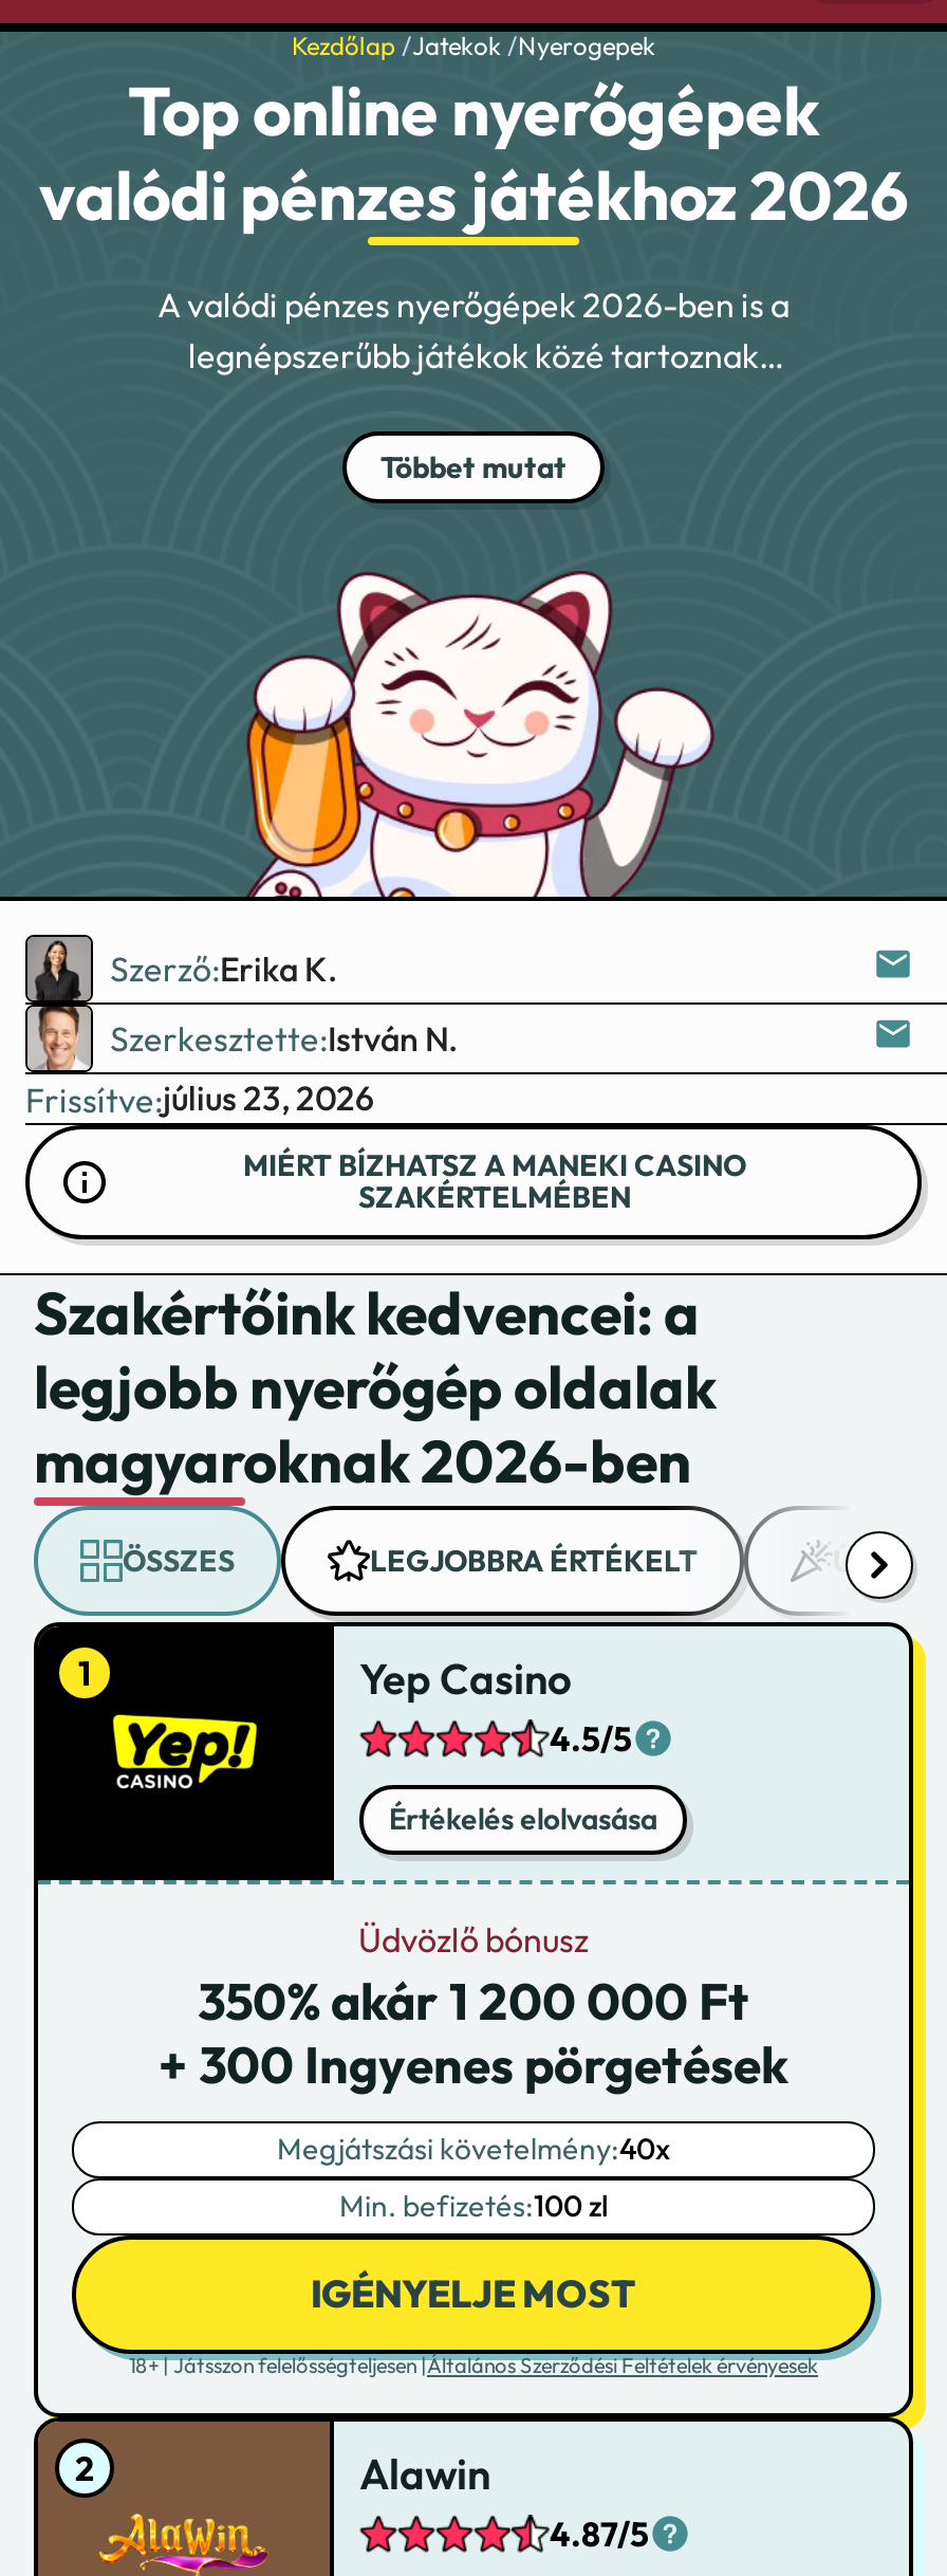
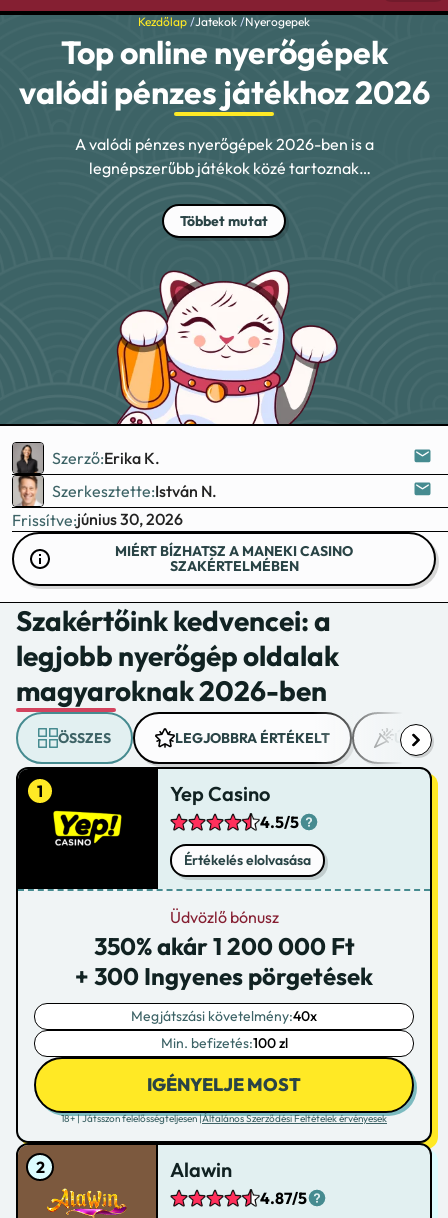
- Frissítve:július 23, 2026
+ Frissítve:június 30, 2026
